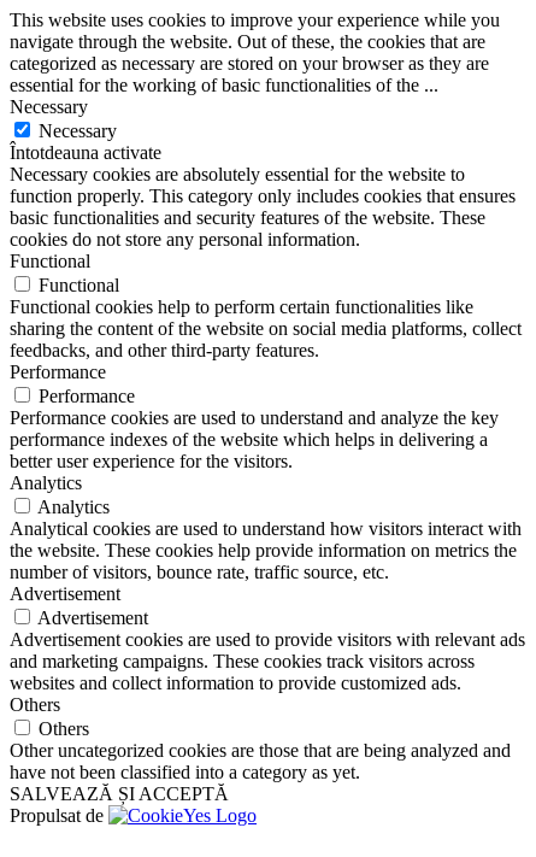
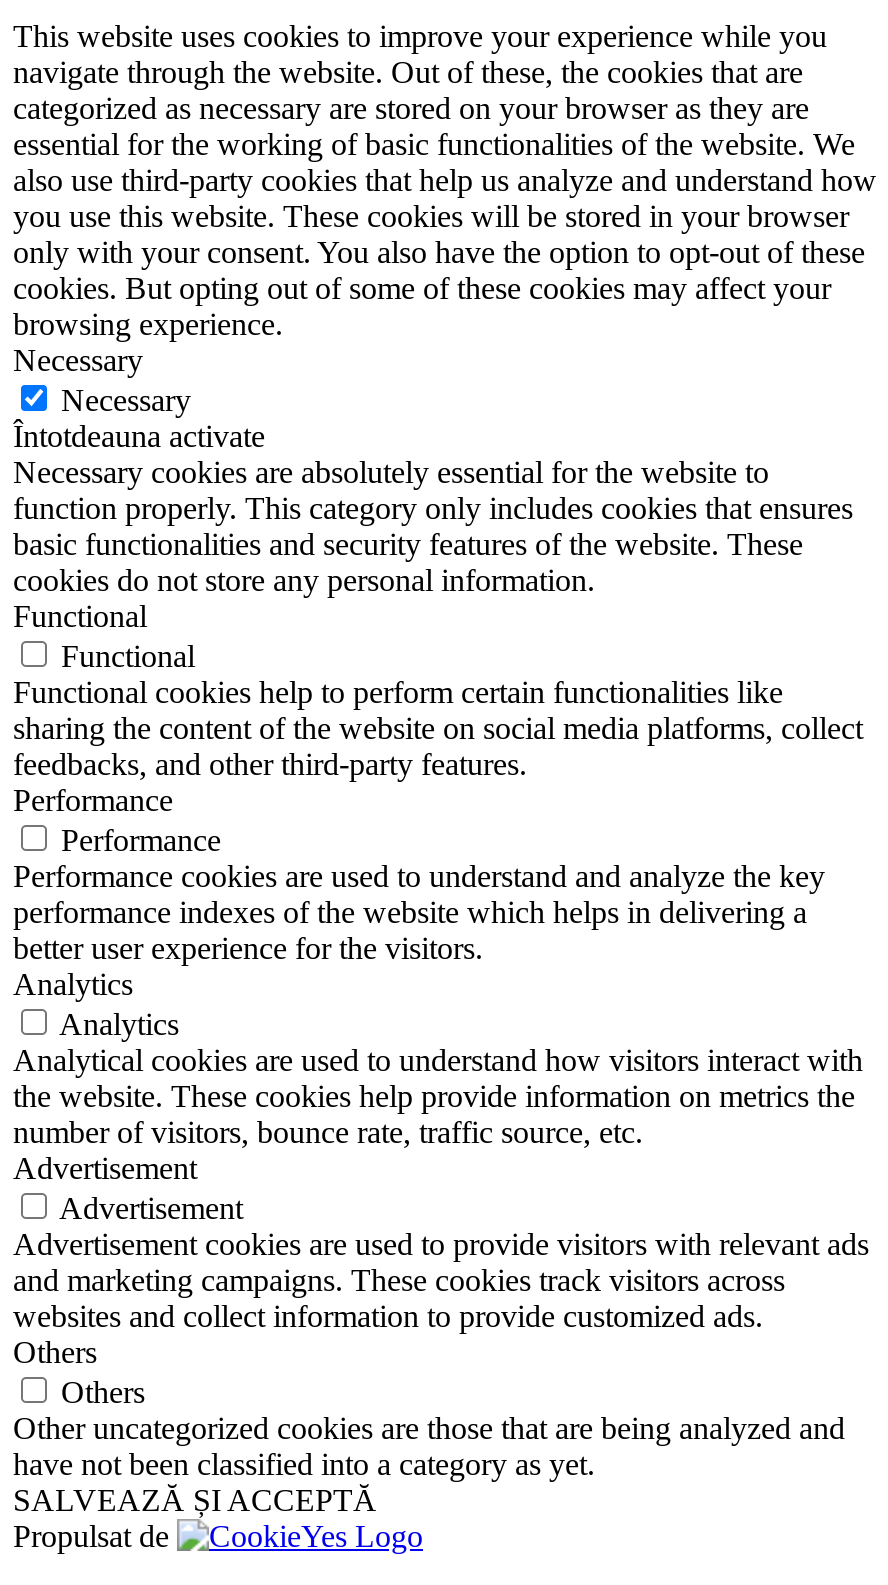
- essential for the working of basic functionalities of the...
+ essential for the working of basic functionalities of the website. We
+ also use third-party cookies that help us analyze and understand how
+ you use this website. These cookies will be stored in your browser
+ only with your consent. You also have the option to opt-out of these
+ cookies. But opting out of some of these cookies may affect your
+ browsing experience.
